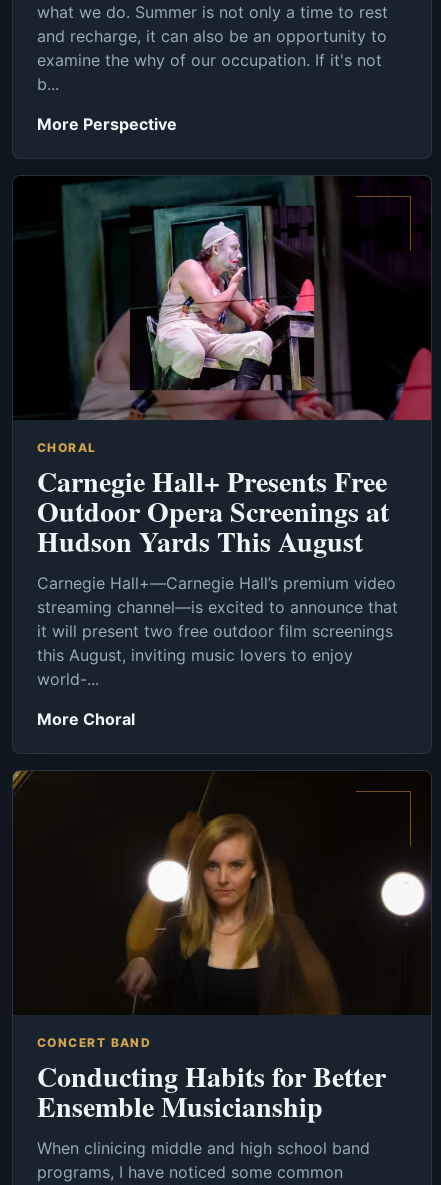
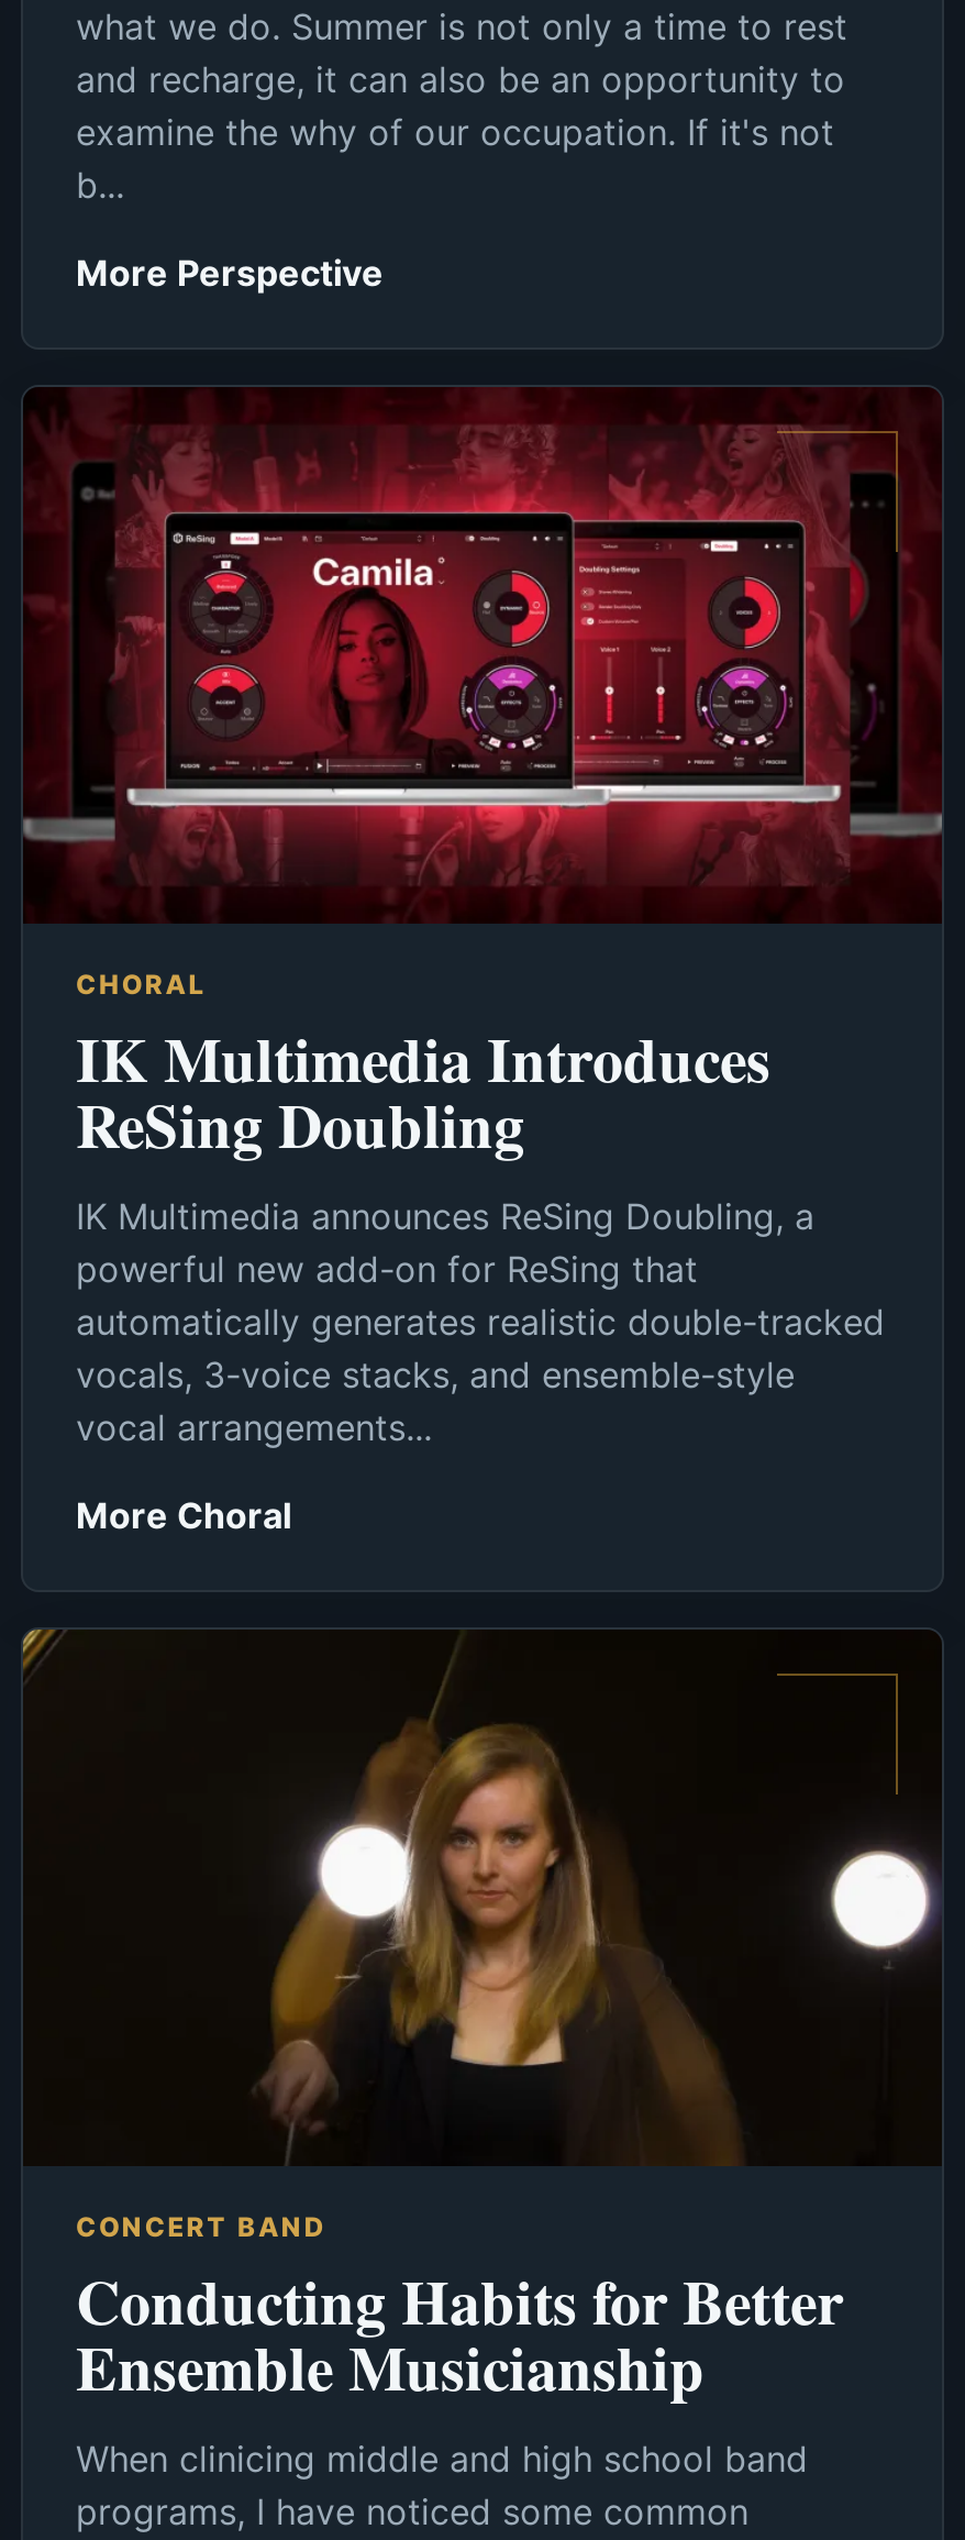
- [image]
+ [image]

- Carnegie Hall+ Presents Free
- Outdoor Opera Screenings at
- Hudson Yards This August
- Carnegie Hall+—Carnegie Hall’s premium video
- streaming channel—is excited to announce that
- it will present two free outdoor film screenings
- this August, inviting music lovers to enjoy
- world-...
+ IK Multimedia Introduces
+ ReSing Doubling
+ IK Multimedia announces ReSing Doubling, a
+ powerful new add-on for ReSing that
+ automatically generates realistic double-tracked
+ vocals, 3-voice stacks, and ensemble-style
+ vocal arrangements...
